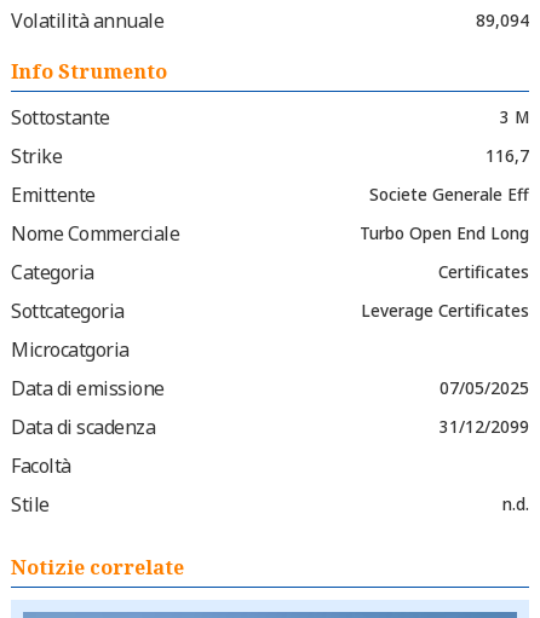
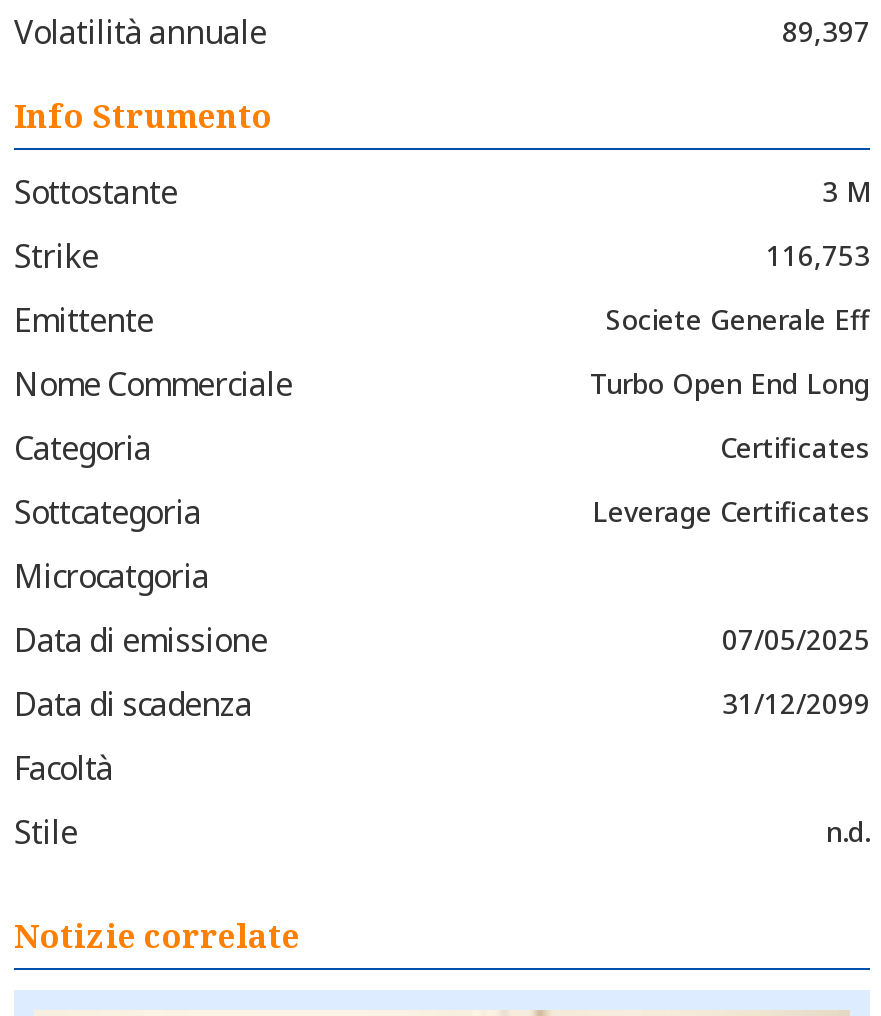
- 89,094
+ 89,397

- 116,7
+ 116,753
